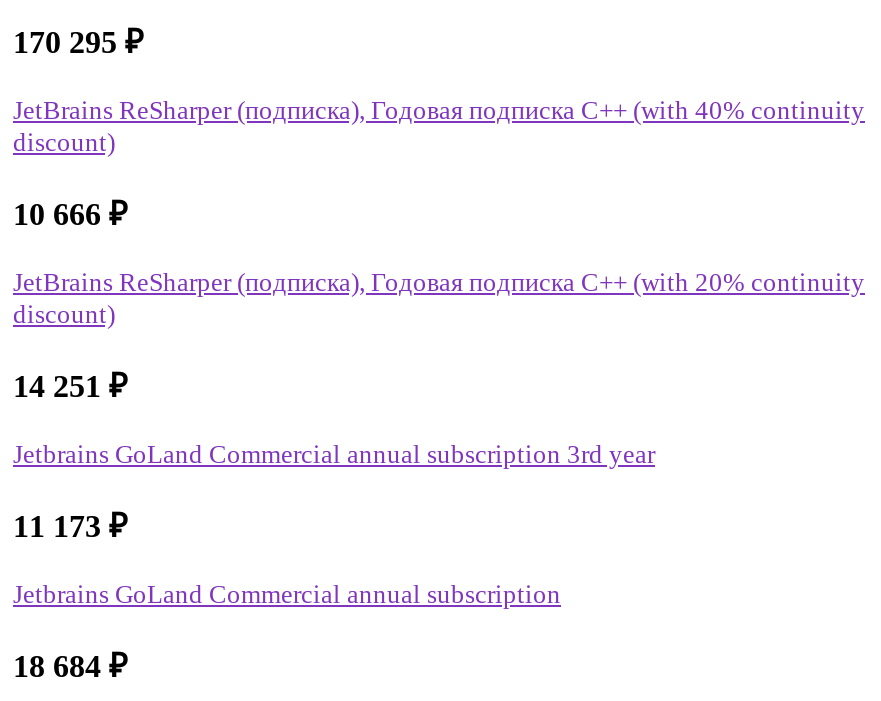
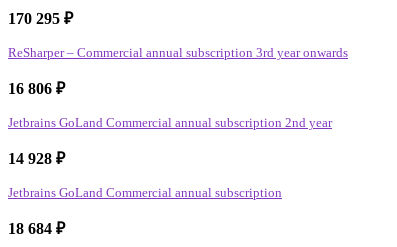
- JetBrains ReSharper (подписка), Годовая подписка C++ (with 40% continuity
- discount)
- 10 666 ₽
- JetBrains ReSharper (подписка), Годовая подписка C++ (with 20% continuity
- discount)
- 14 251 ₽
- Jetbrains GoLand Commercial annual subscription 3rd year
- 11 173 ₽
+ ReSharper – Commercial annual subscription 3rd year onwards
+ 16 806 ₽
+ Jetbrains GoLand Commercial annual subscription 2nd year
+ 14 928 ₽
